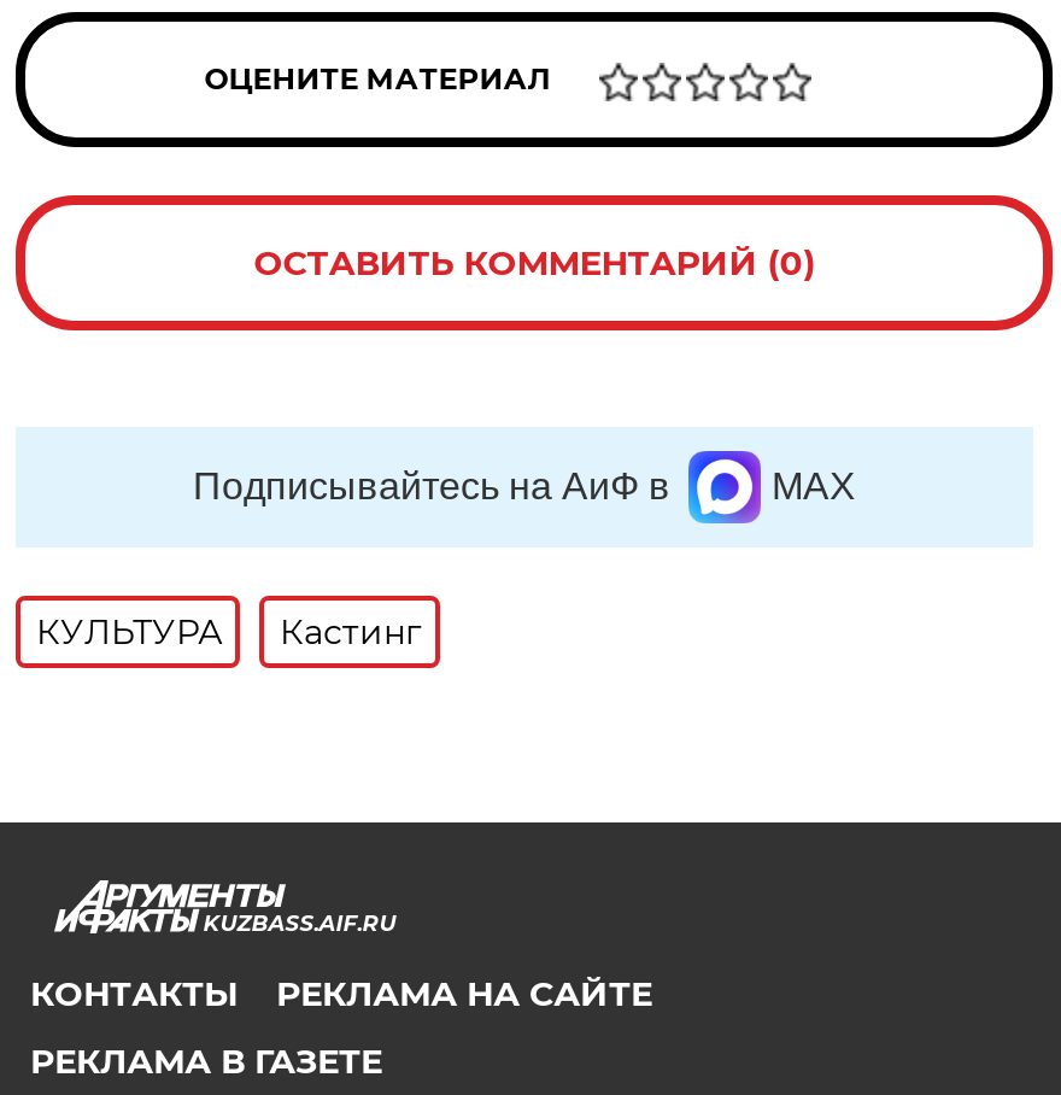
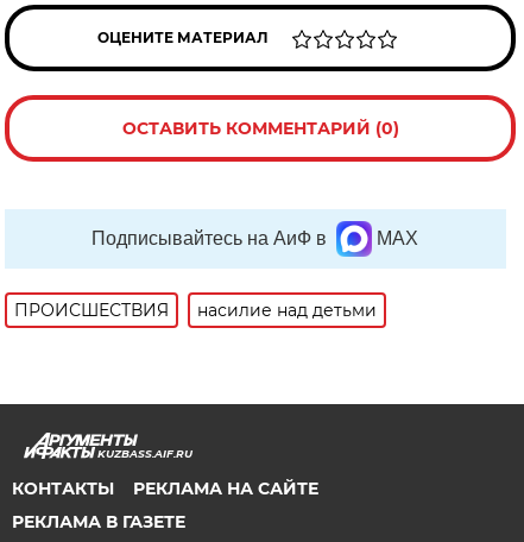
- КУЛЬТУРА
- Кастинг
+ ПРОИСШЕСТВИЯ
+ насилие над детьми
